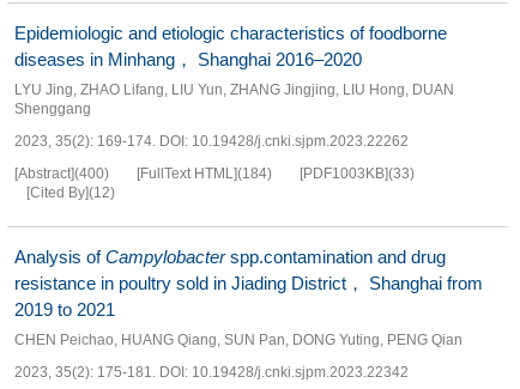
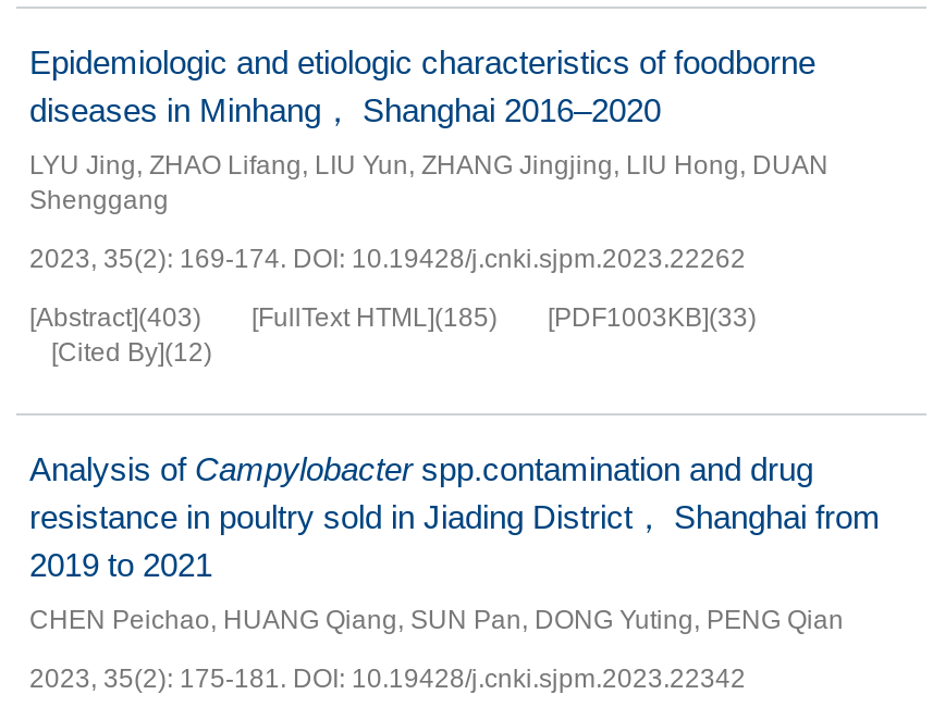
- [Abstract](400)
+ [Abstract](403)

- [FullText HTML](184)
+ [FullText HTML](185)
